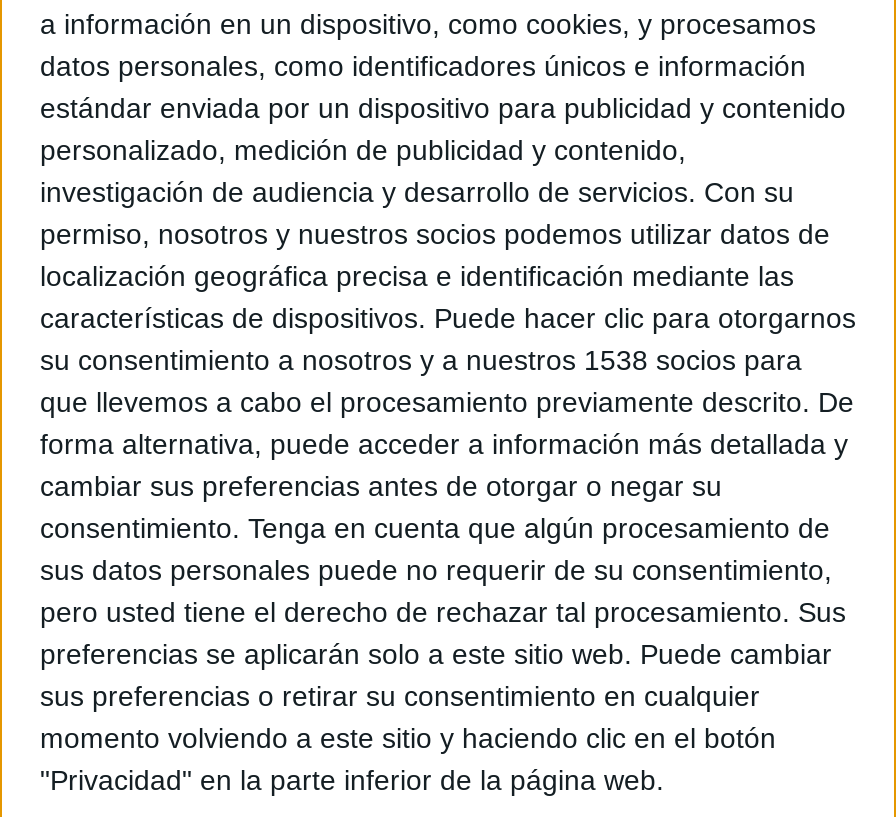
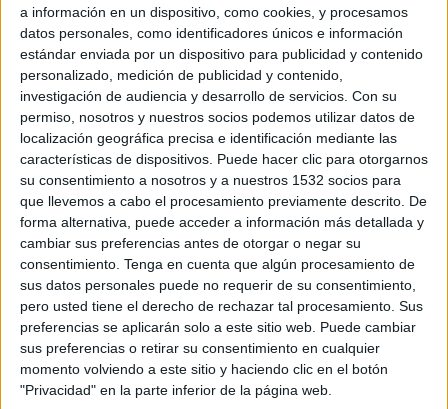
- su consentimiento a nosotros y a nuestros 1538 socios para
+ su consentimiento a nosotros y a nuestros 1532 socios para
